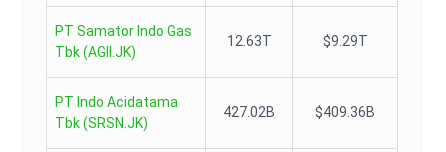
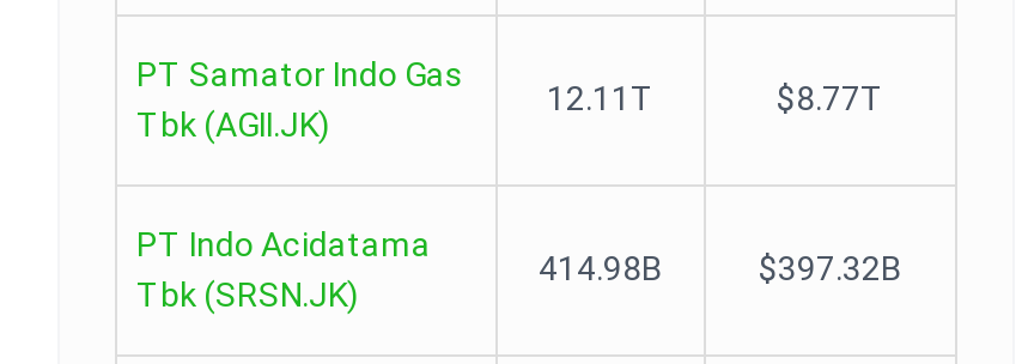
- 12.63T
- $9.29T
+ 12.11T
+ $8.77T

- 427.02B
- $409.36B
+ 414.98B
+ $397.32B
